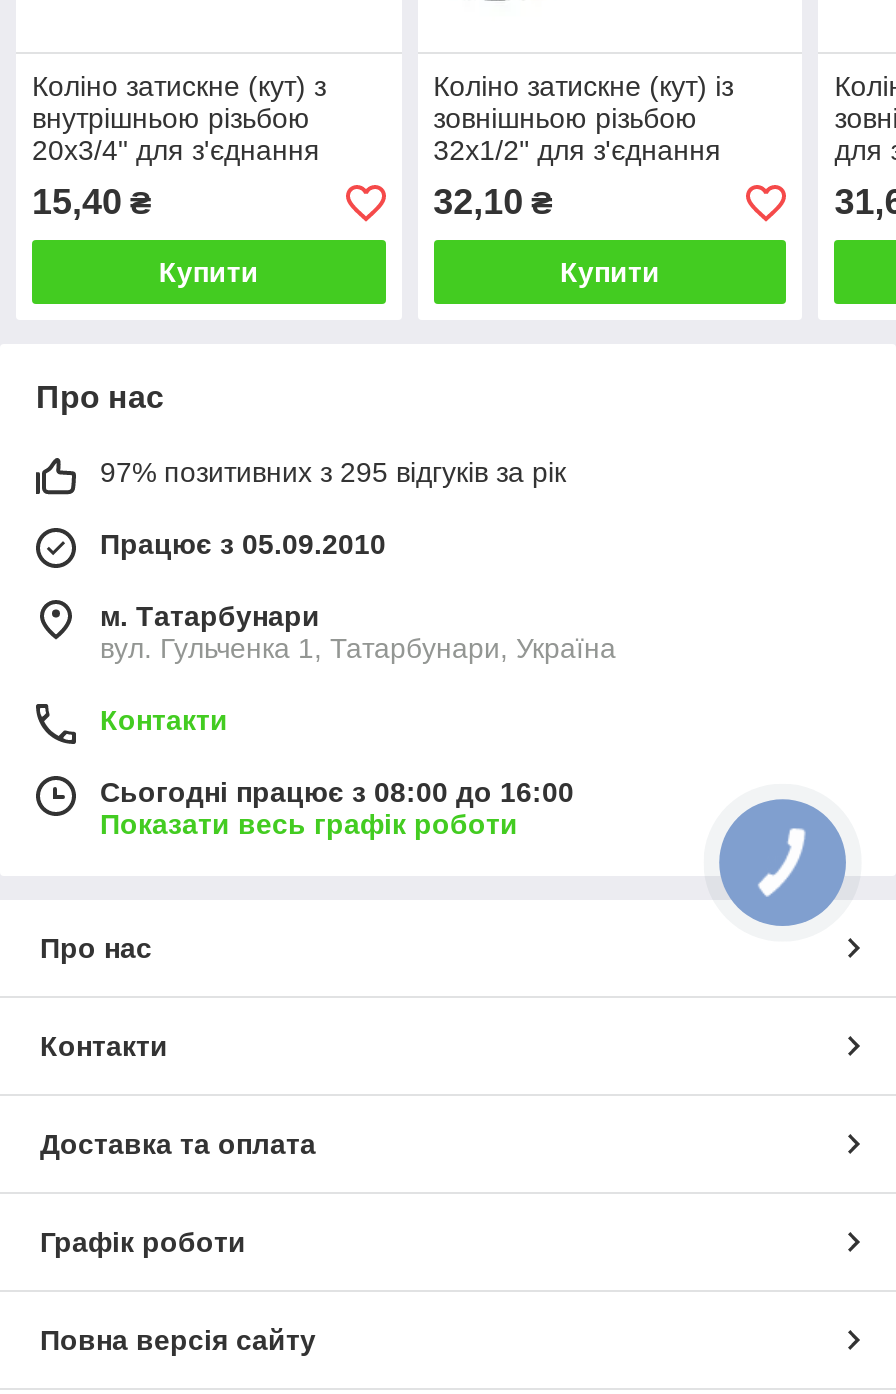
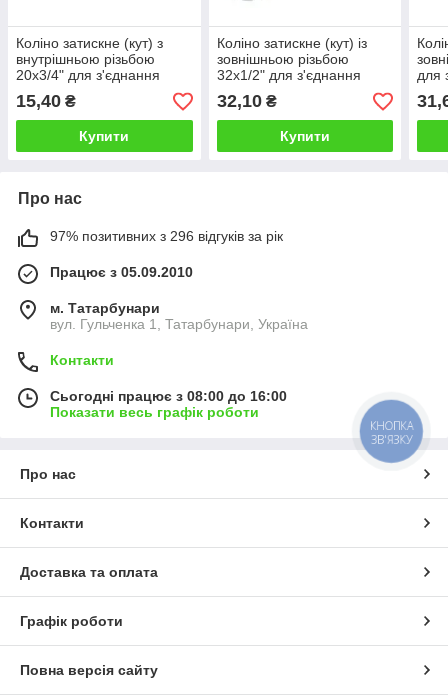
- 97% позитивних з 295 відгуків за рік
+ 97% позитивних з 296 відгуків за рік

+ КНОПКА
+ ЗВ'ЯЗКУ
